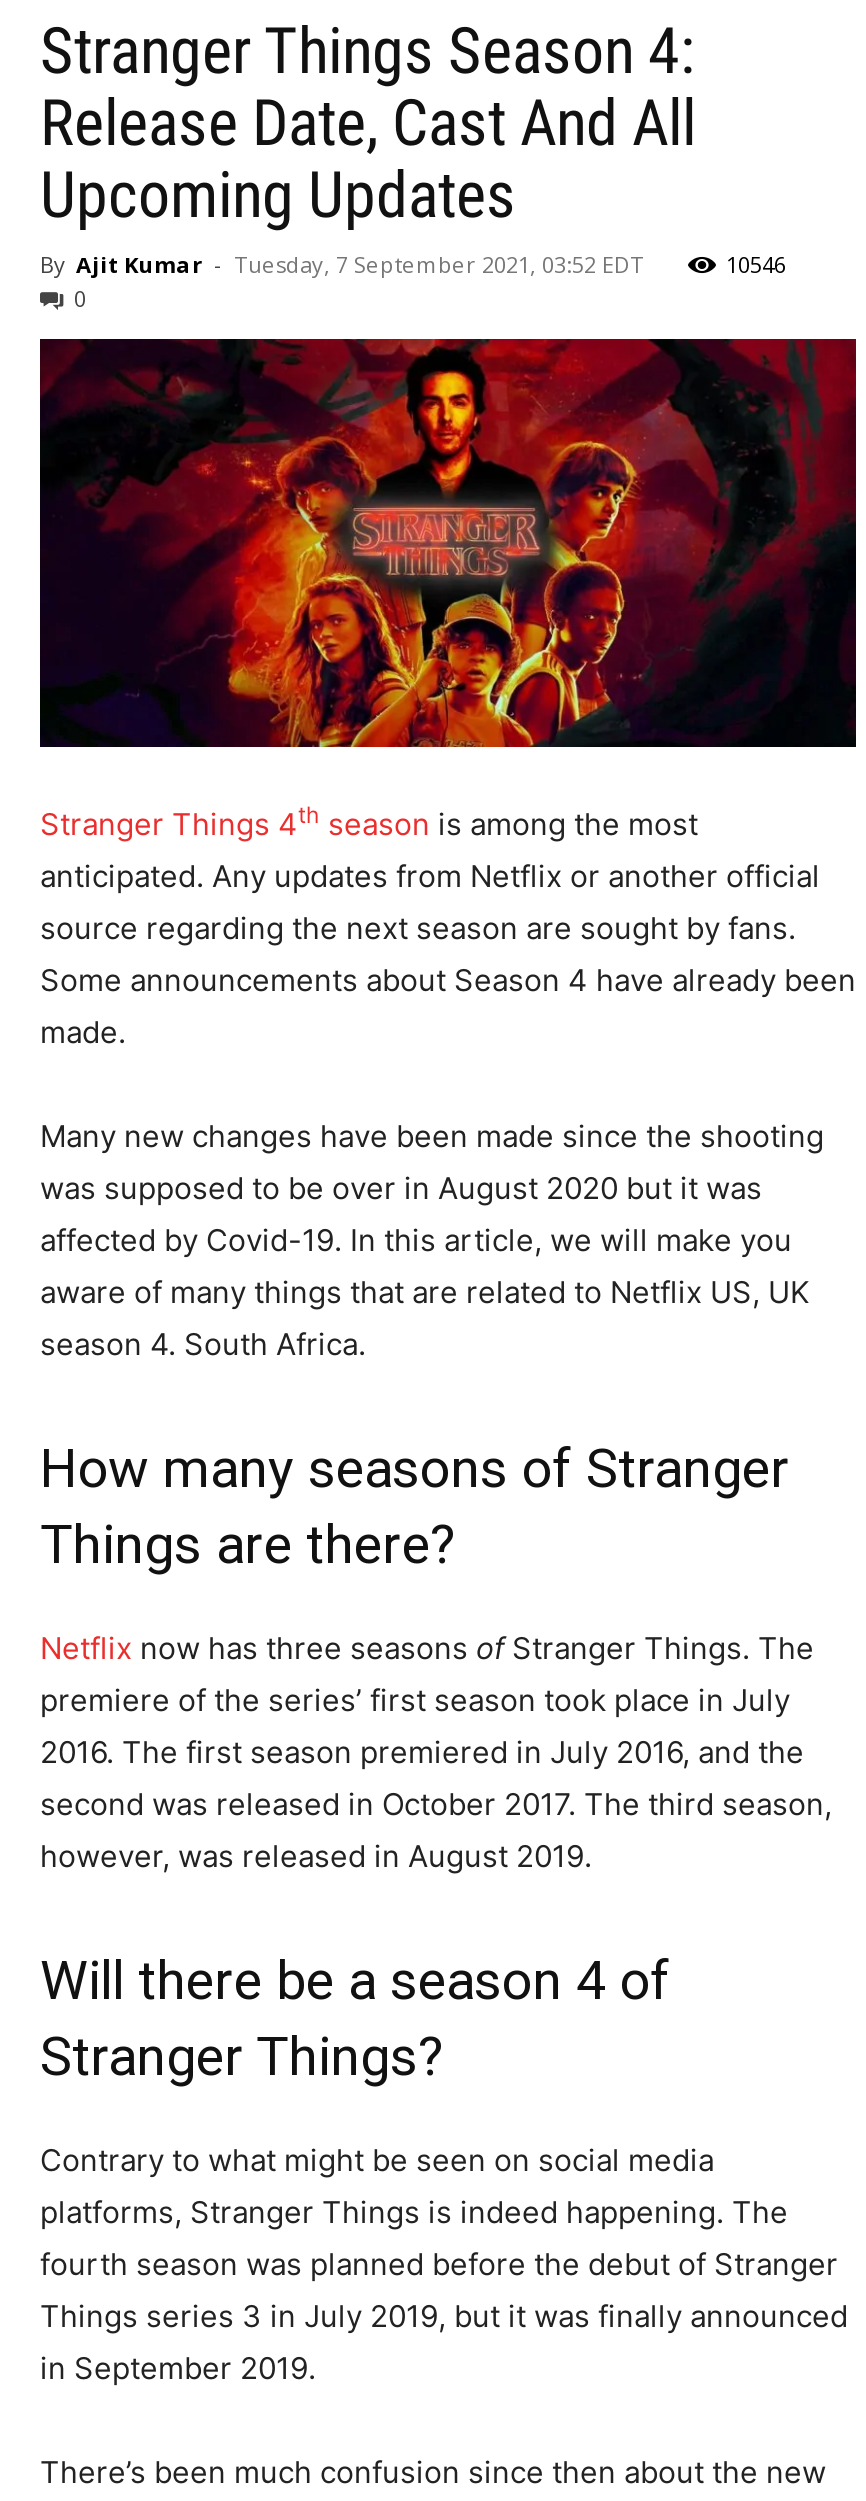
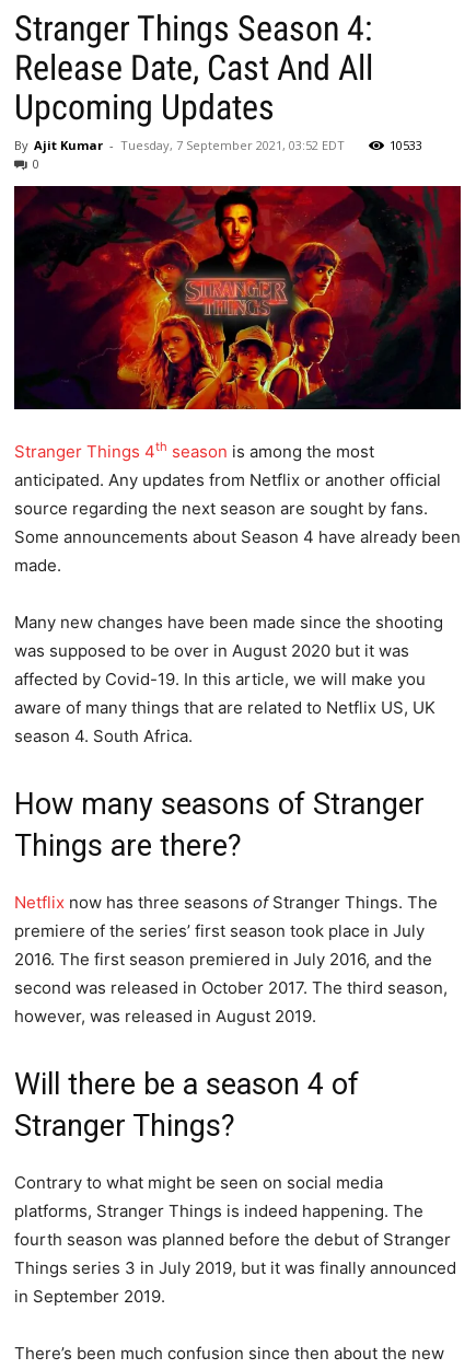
- 10546
+ 10533
